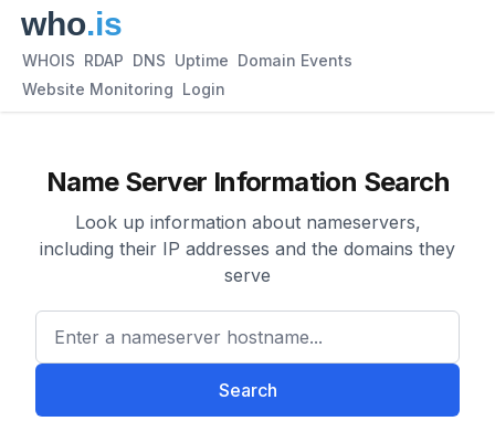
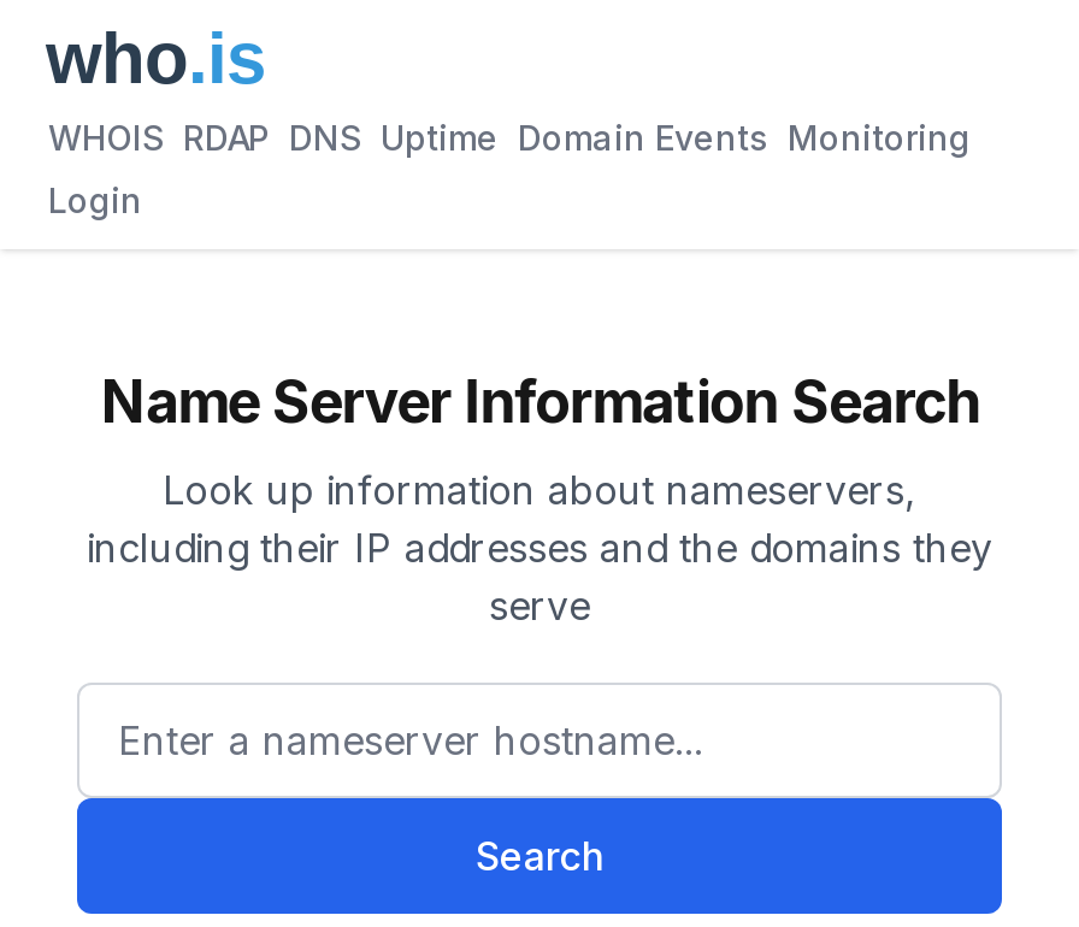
- WHOIS RDAP DNS Uptime Domain Events
+ WHOIS RDAP DNS Uptime Domain Events Monitoring

- Website Monitoring Login
+ Login
